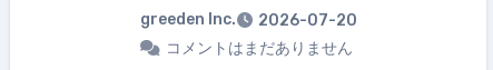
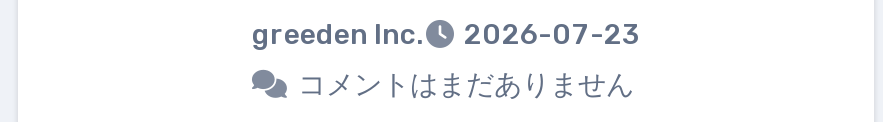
- greeden Inc. 2026-07-20
+ greeden Inc. 2026-07-23
